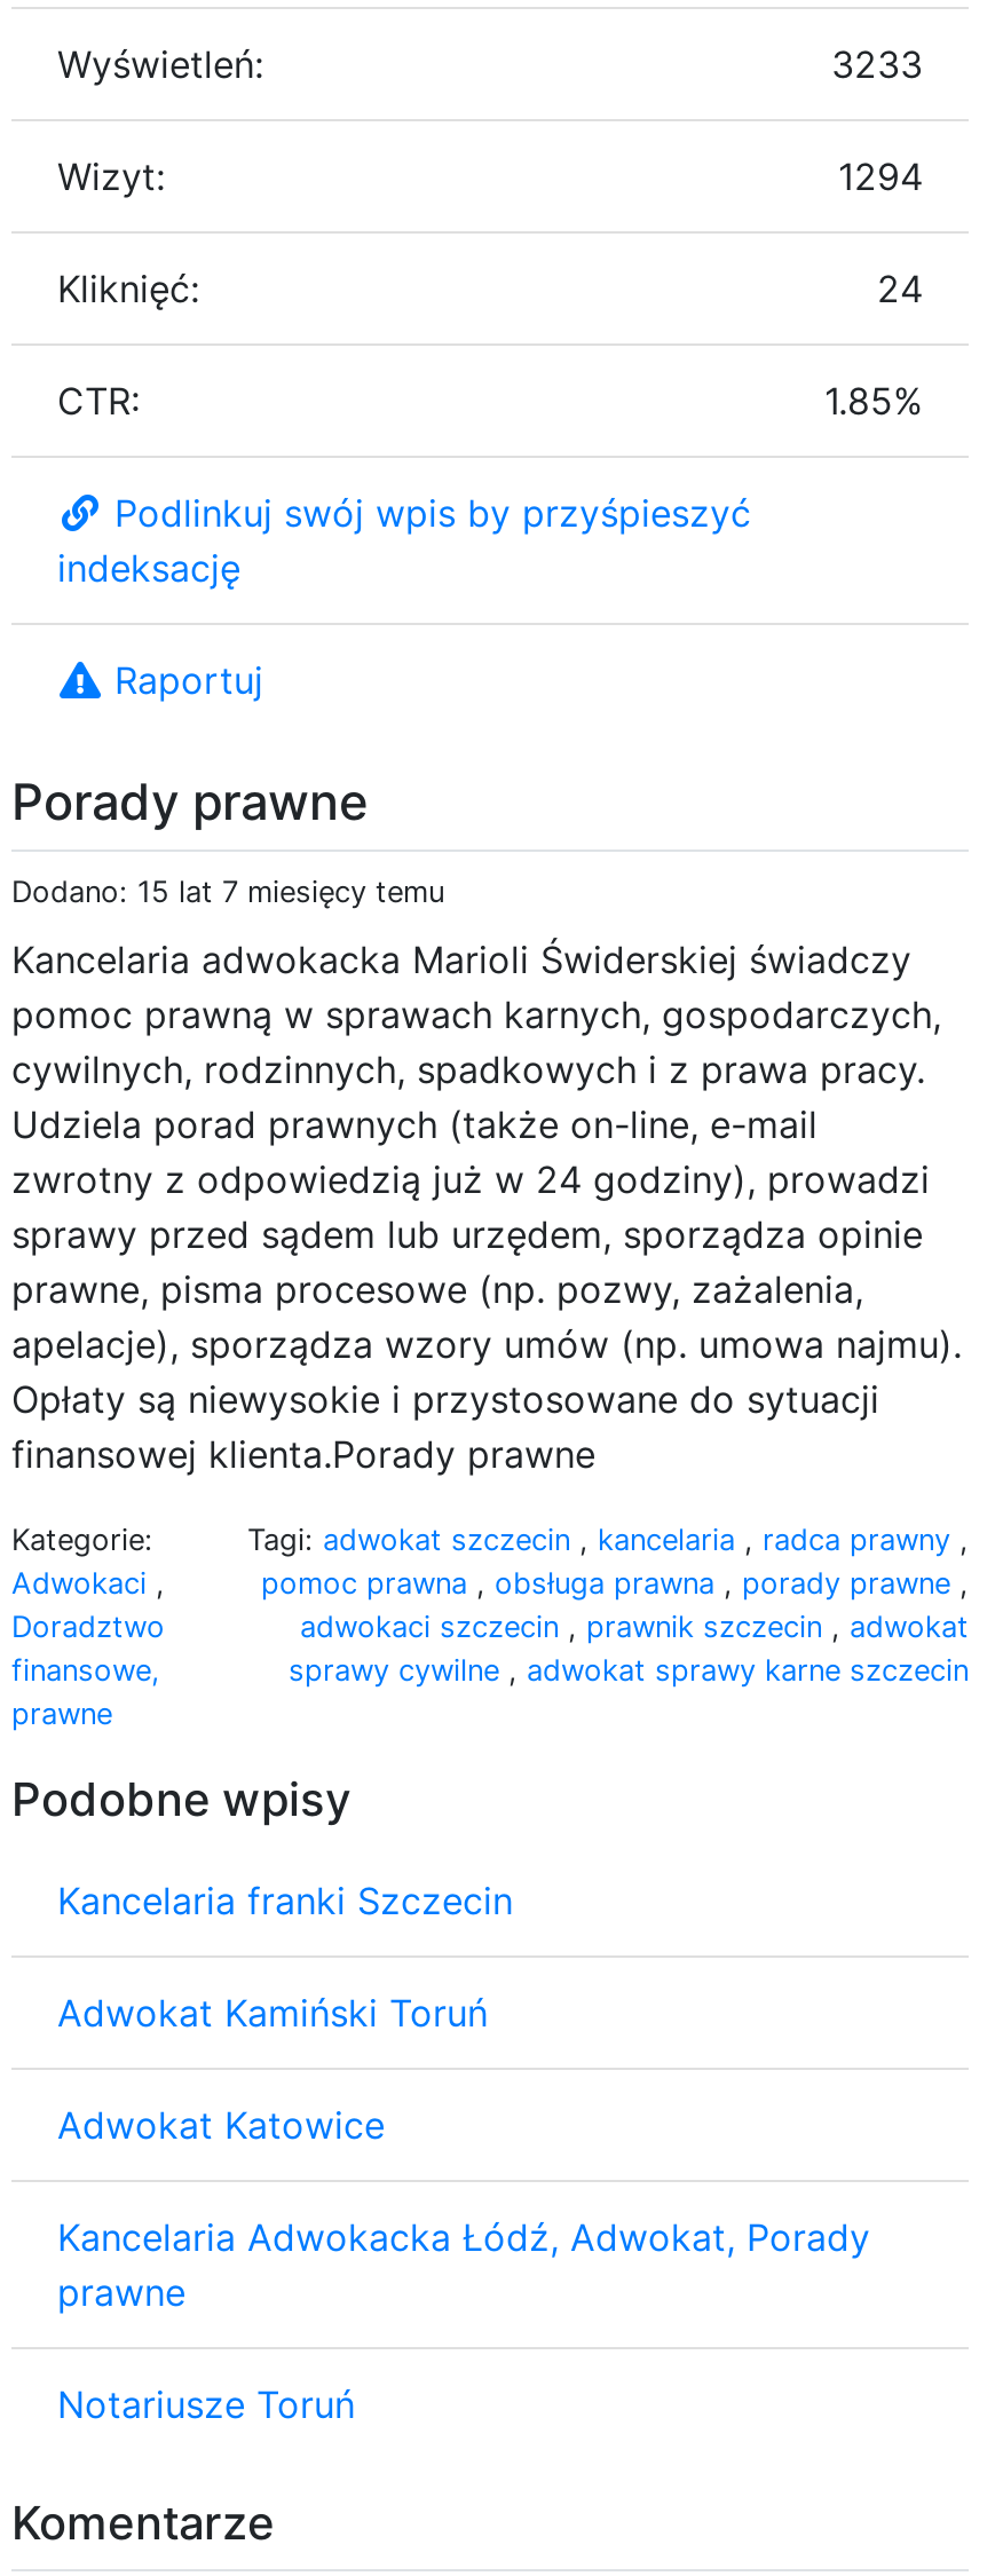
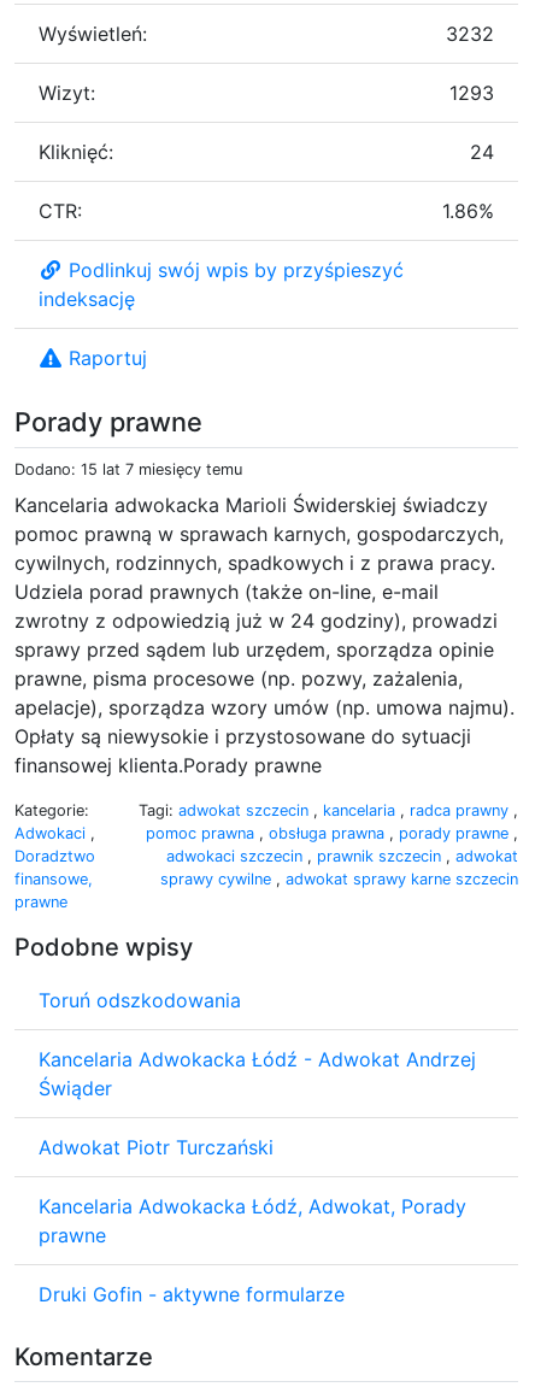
- 3233
+ 3232

- 1294
+ 1293

- 1.85%
+ 1.86%

- Kancelaria franki Szczecin
+ Toruń odszkodowania

- Adwokat Kamiński Toruń
+ Kancelaria Adwokacka Łódź - Adwokat Andrzej
+ Świąder

- Adwokat Katowice
+ Adwokat Piotr Turczański

- Notariusze Toruń
+ Druki Gofin - aktywne formularze
